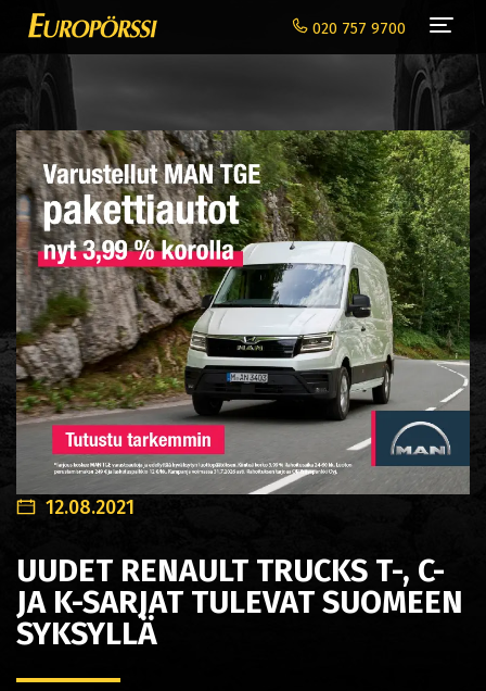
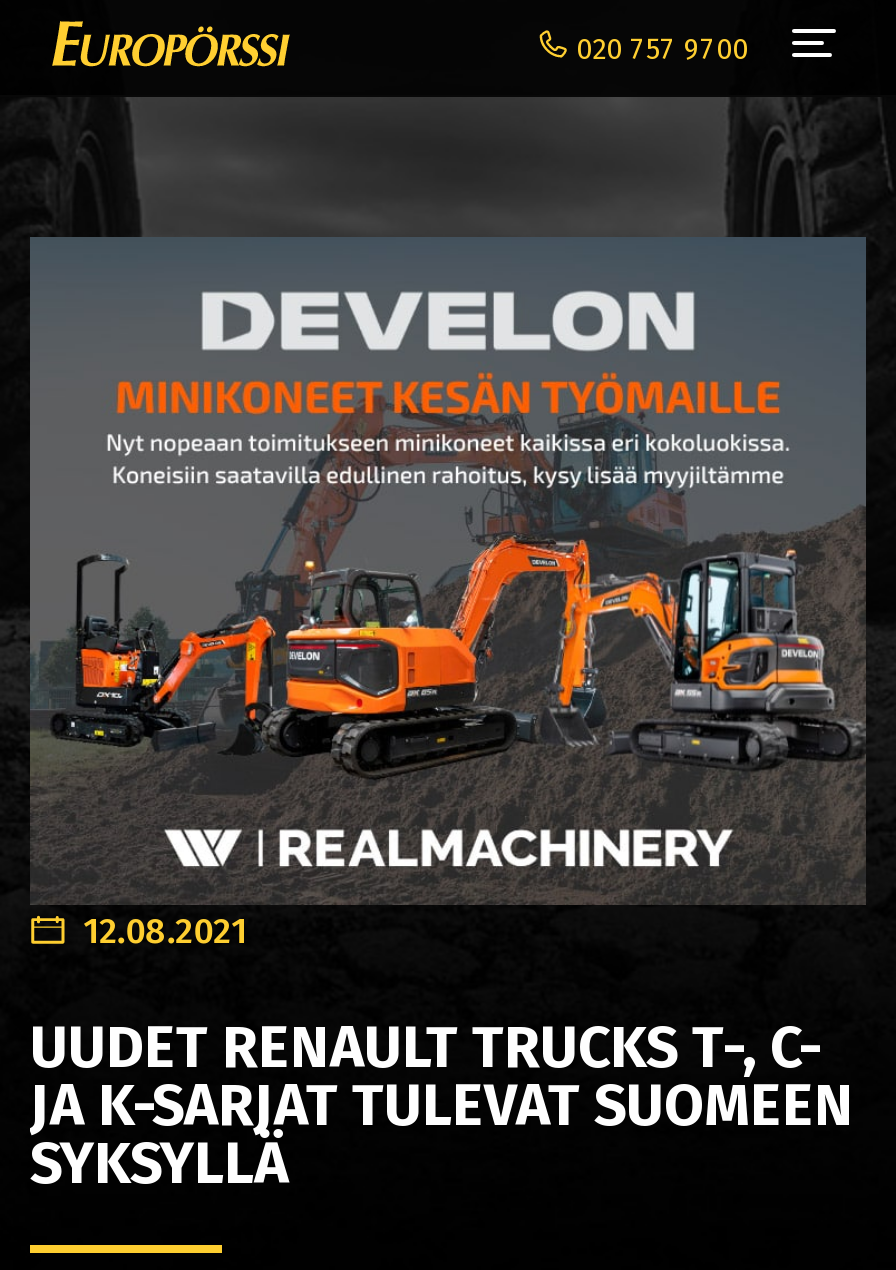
- [image]
+ [image]
